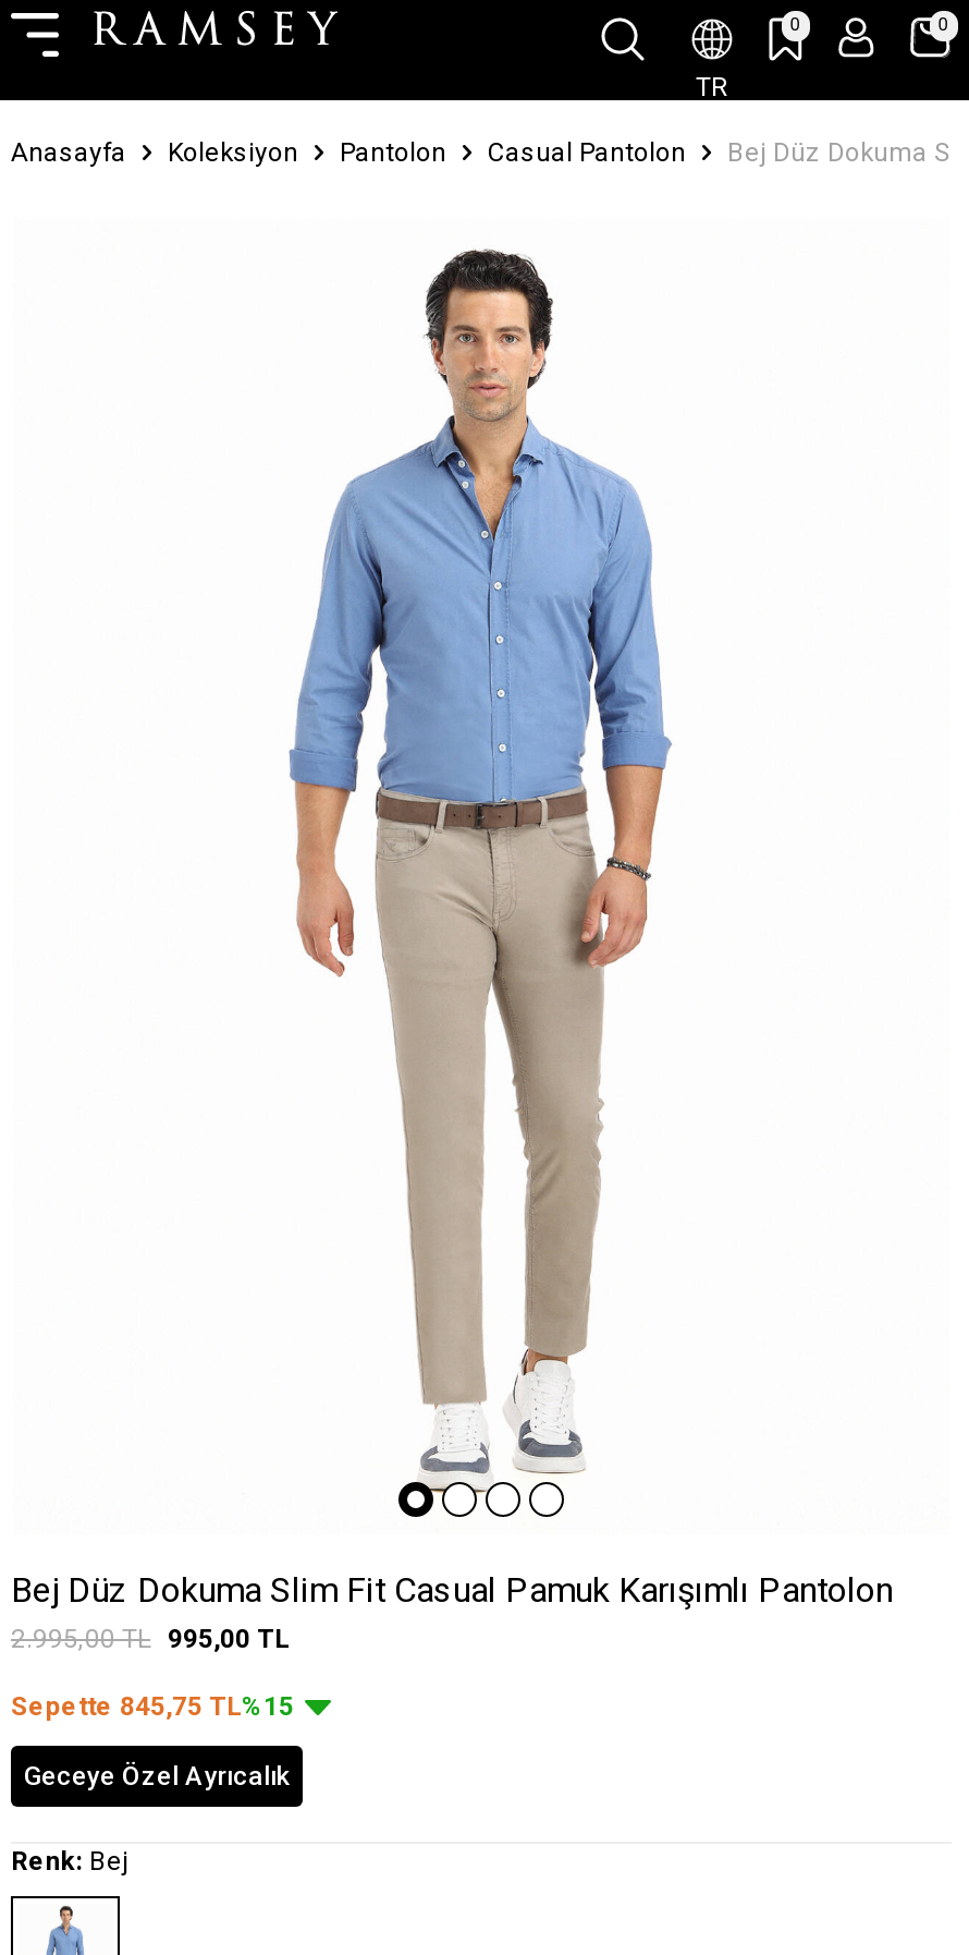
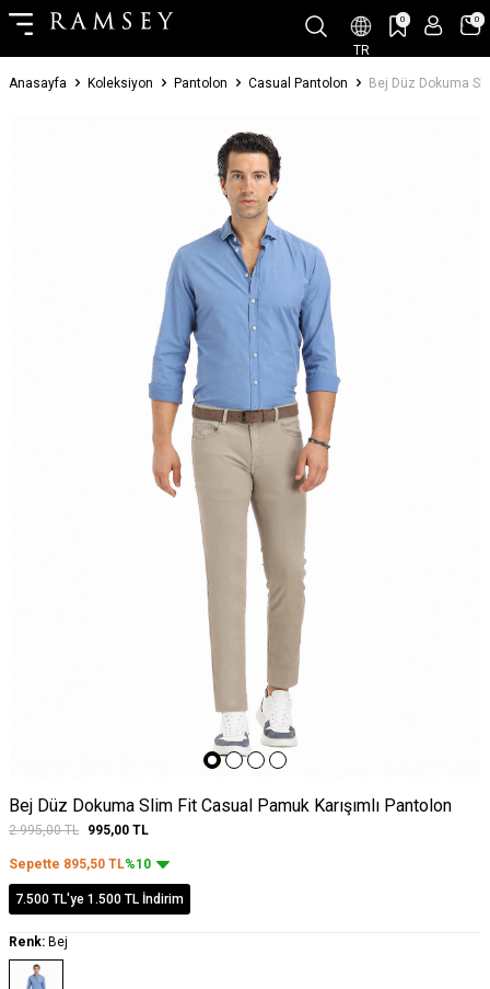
- Sepette 845,75 TL%15
+ Sepette 895,50 TL%10

- Geceye Özel Ayrıcalık
+ 7.500 TL'ye 1.500 TL İndirim
